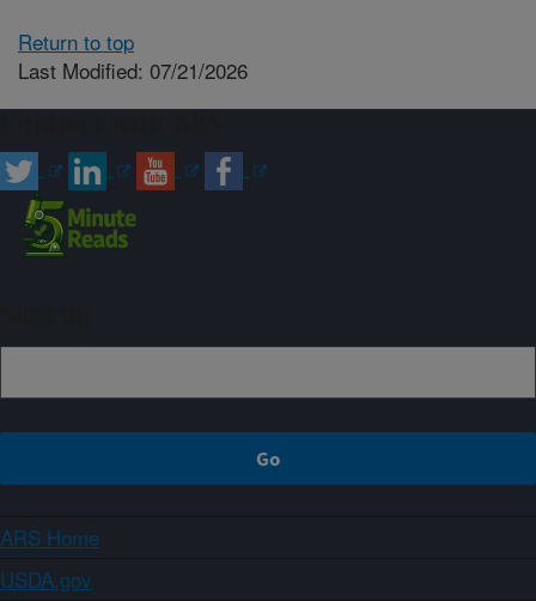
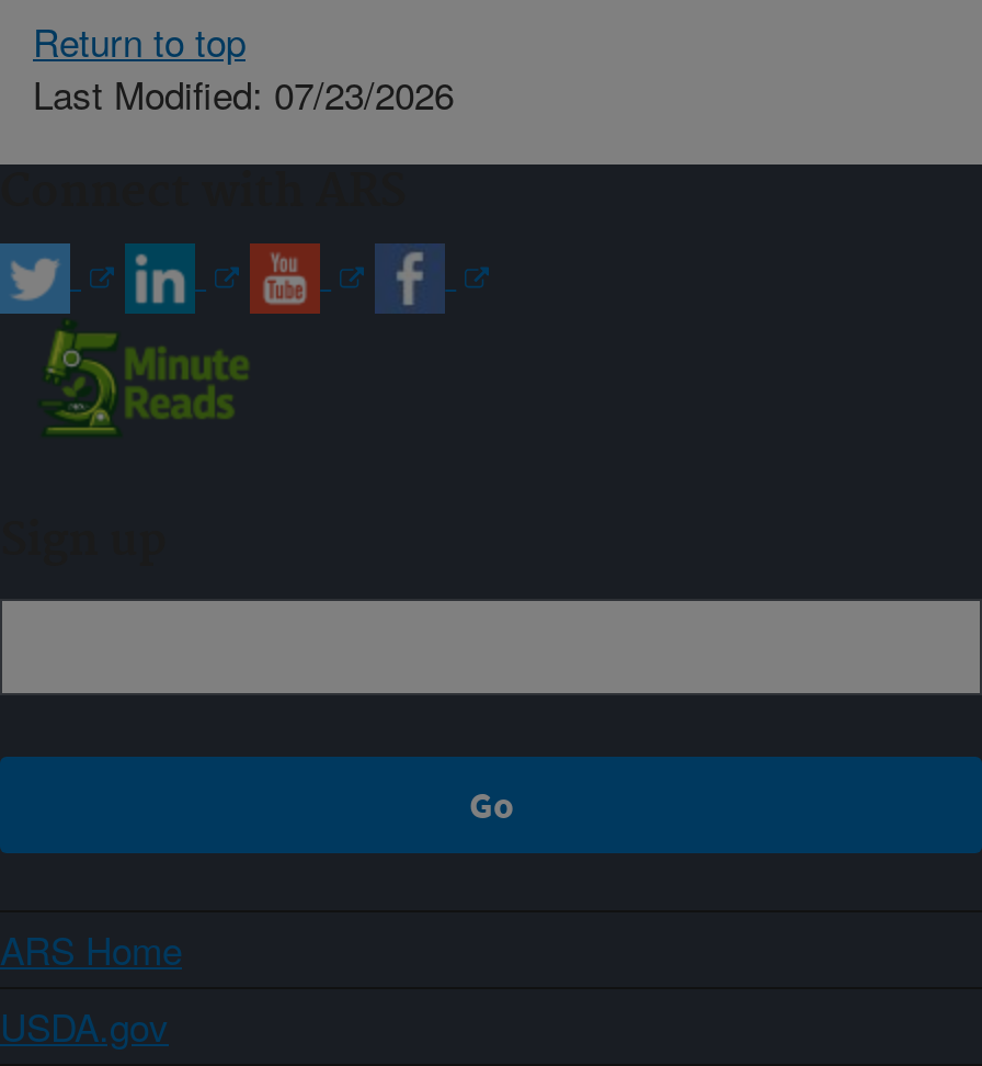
- Last Modified: 07/21/2026
+ Last Modified: 07/23/2026
